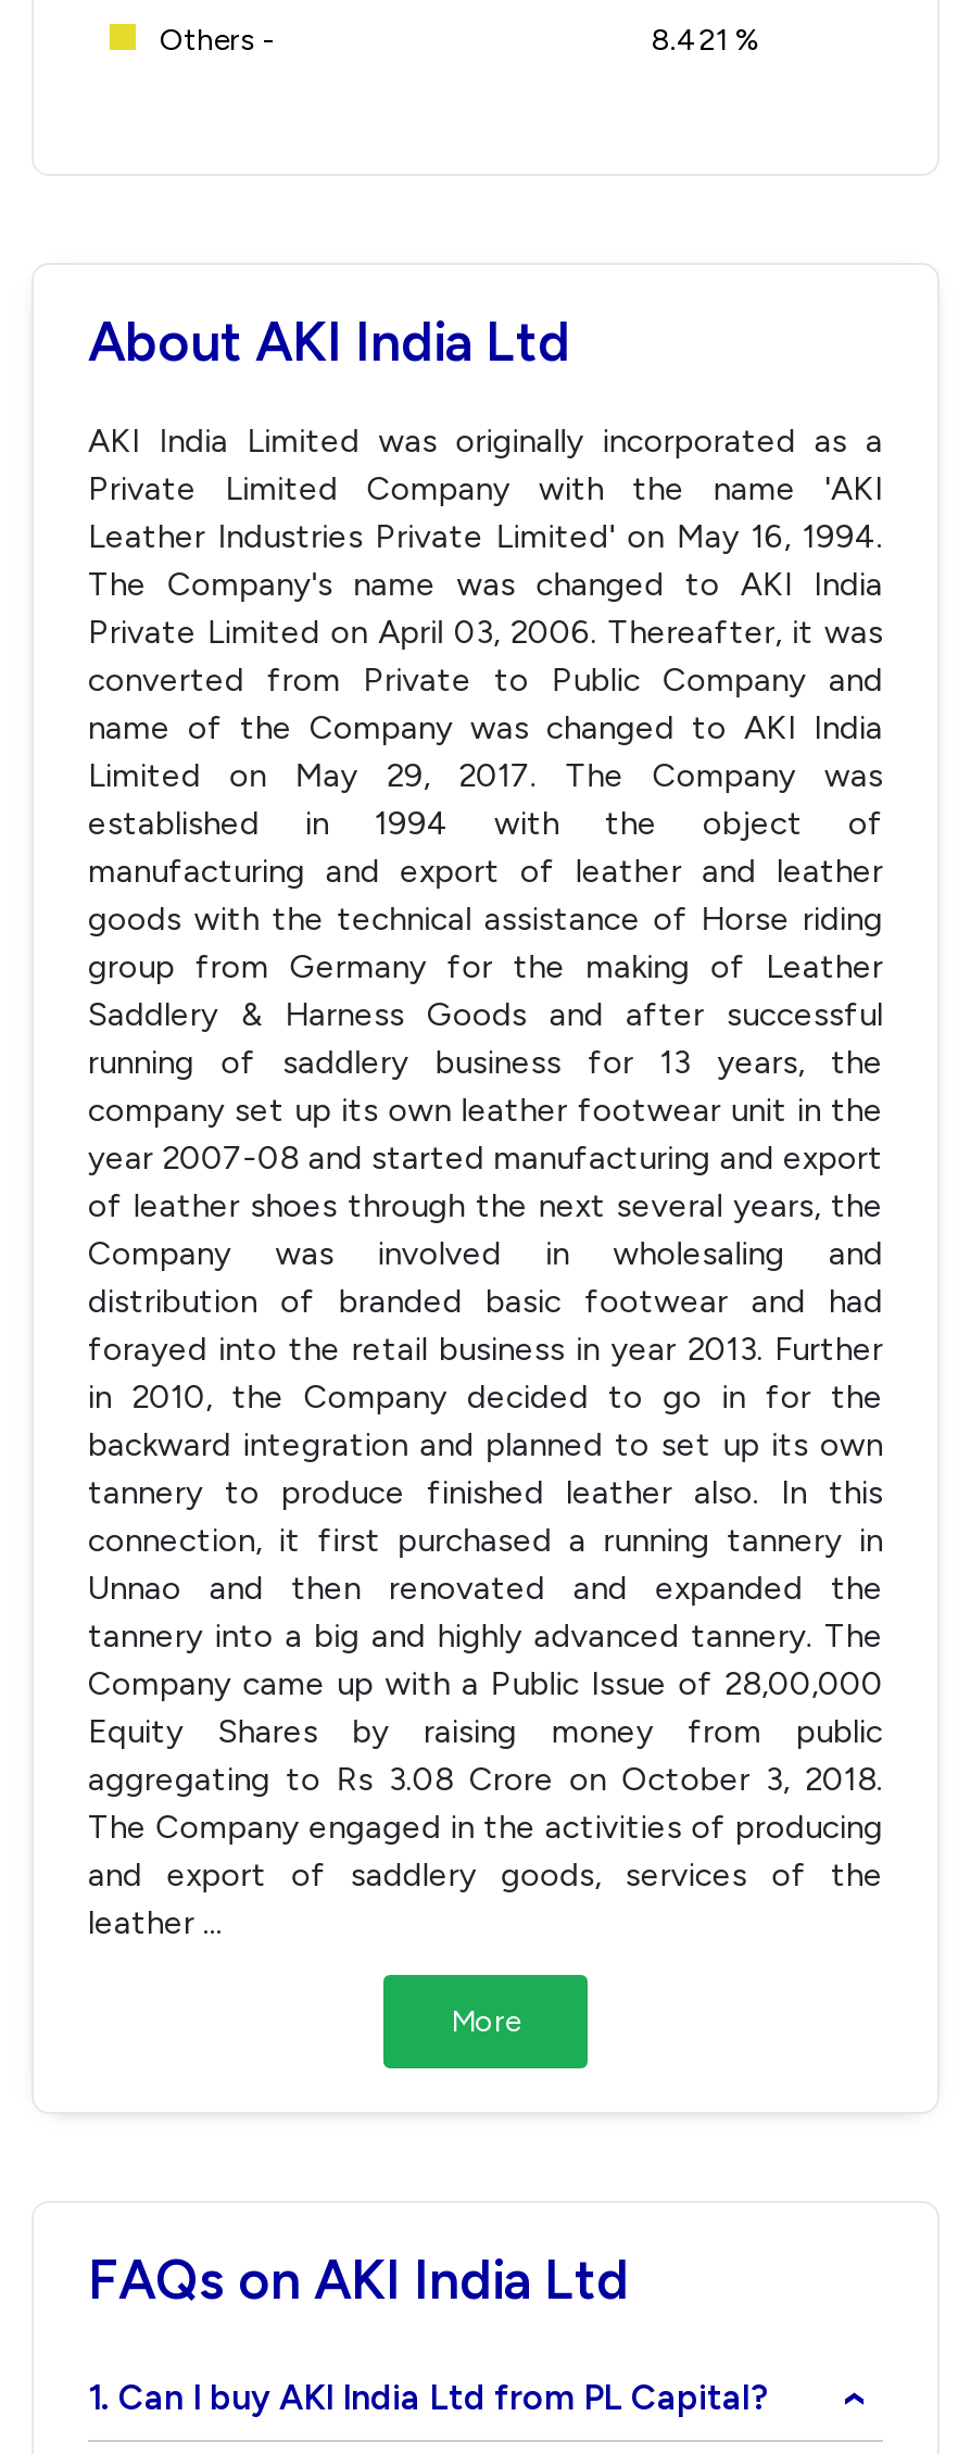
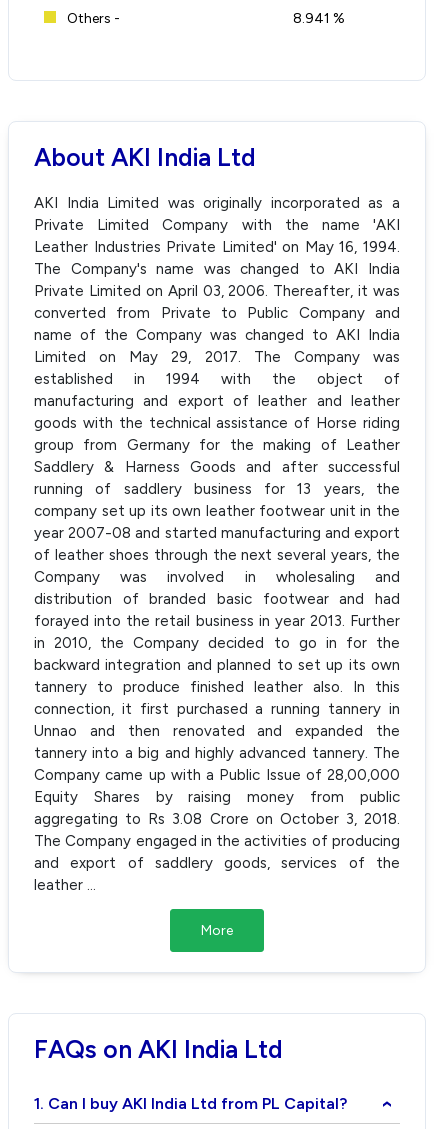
- 8.421 %
+ 8.941 %
